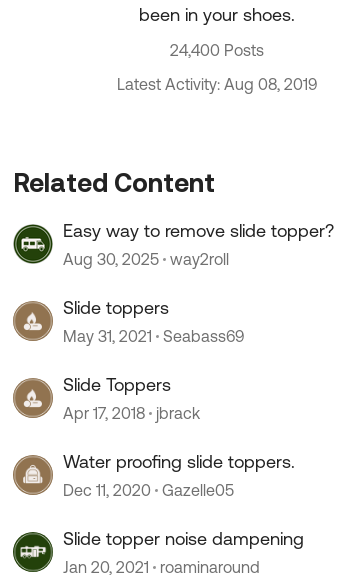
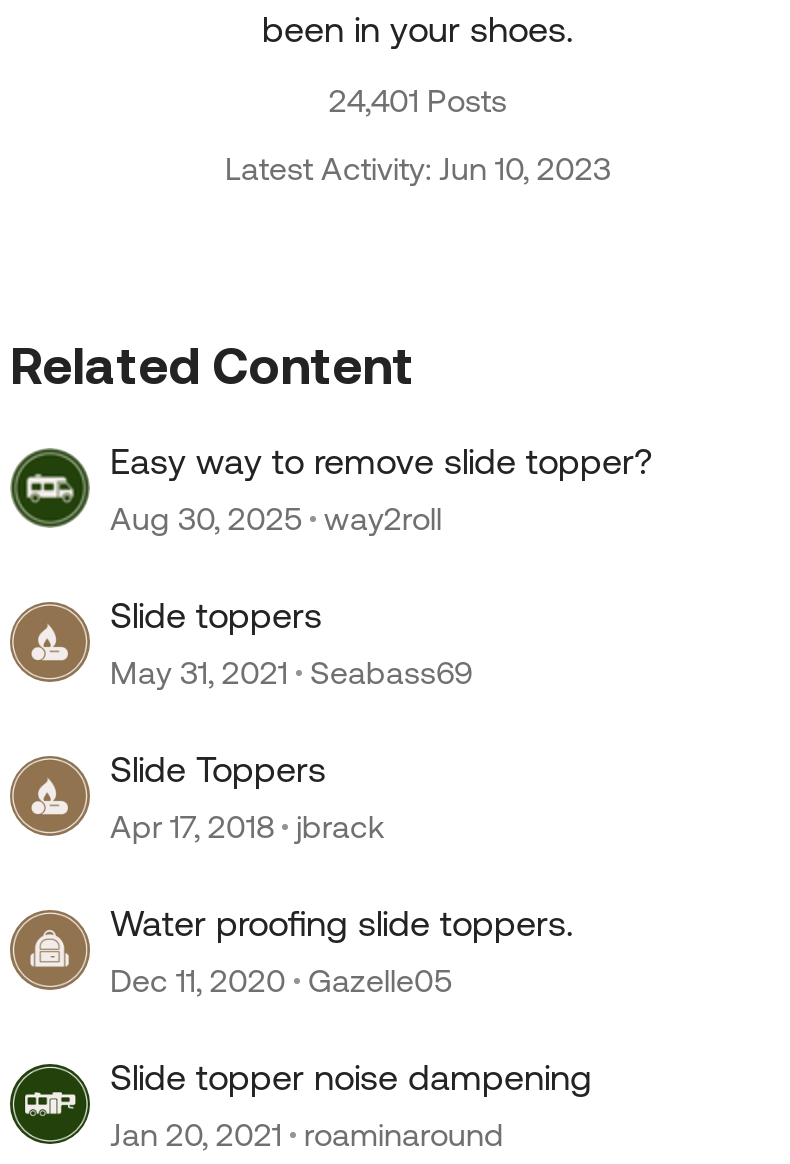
- 24,400 Posts
+ 24,401 Posts

- Latest Activity: Aug 08, 2019
+ Latest Activity: Jun 10, 2023
